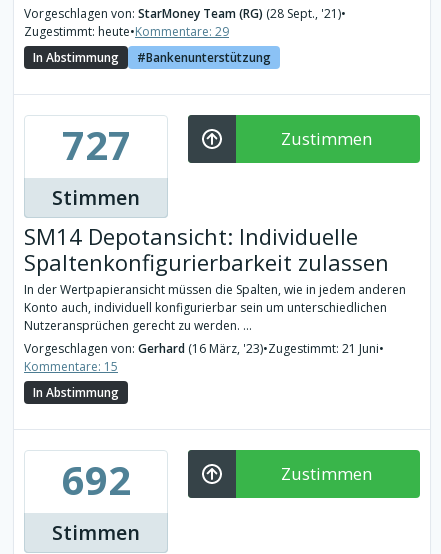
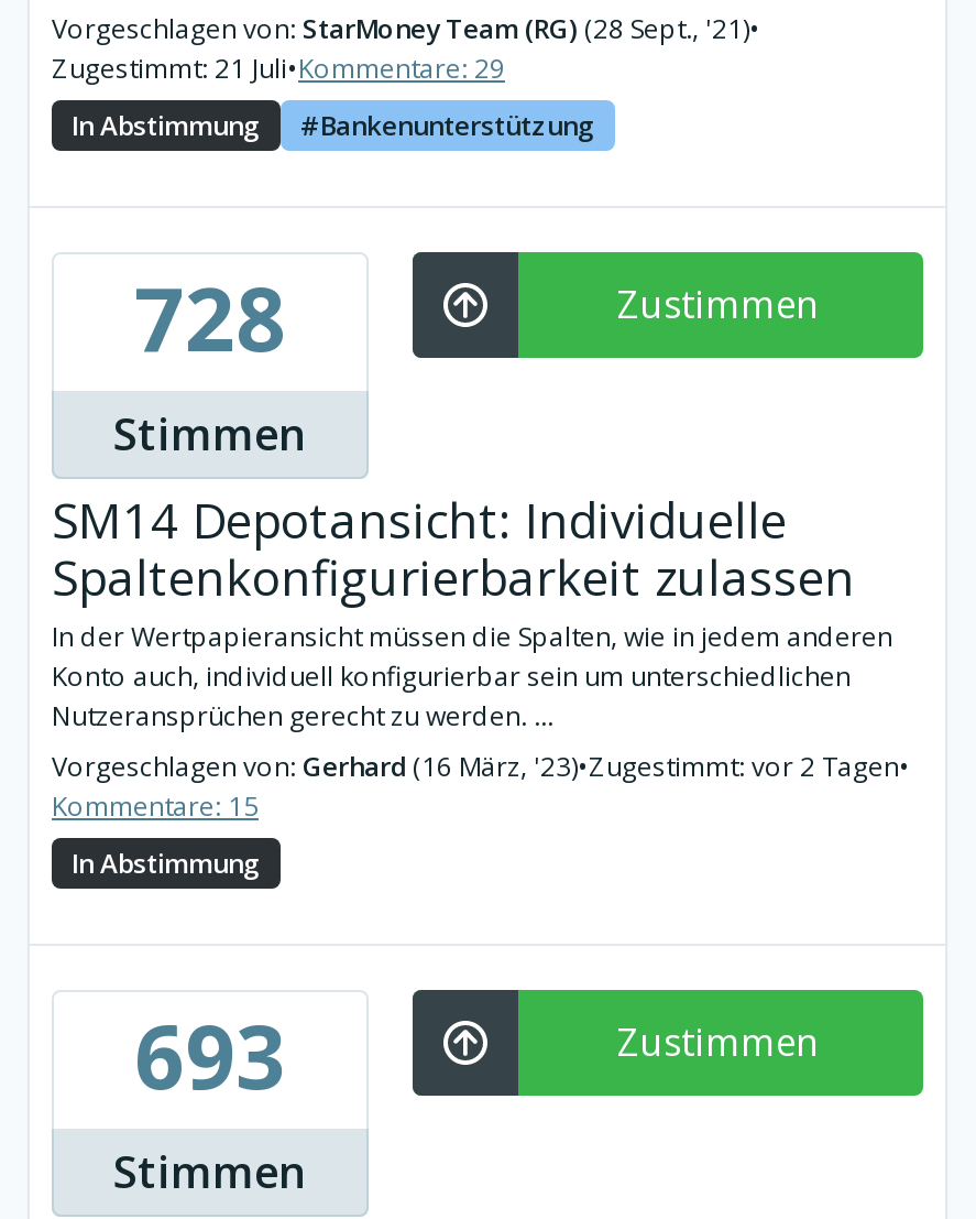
- Zugestimmt: heute•Kommentare: 29
+ Zugestimmt: 21 Juli•Kommentare: 29

- 727
+ 728

- Vorgeschlagen von: Gerhard (16 März, '23)•Zugestimmt: 21 Juni•
+ Vorgeschlagen von: Gerhard (16 März, '23)•Zugestimmt: vor 2 Tagen•

- 692
+ 693
